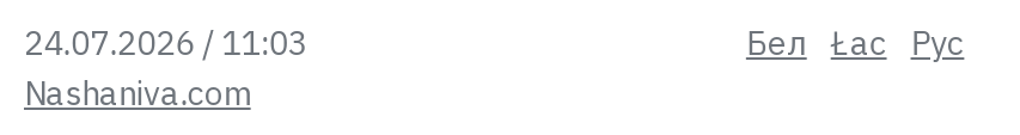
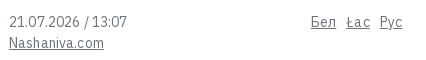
- 24.07.2026 / 11:03
+ 21.07.2026 / 13:07
